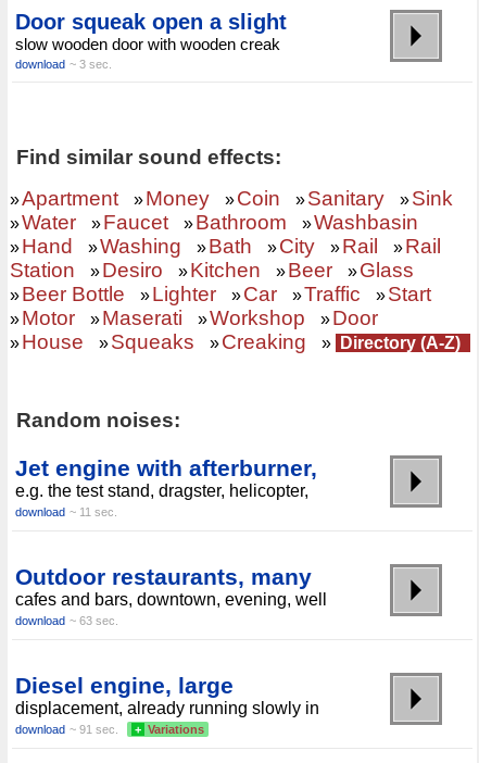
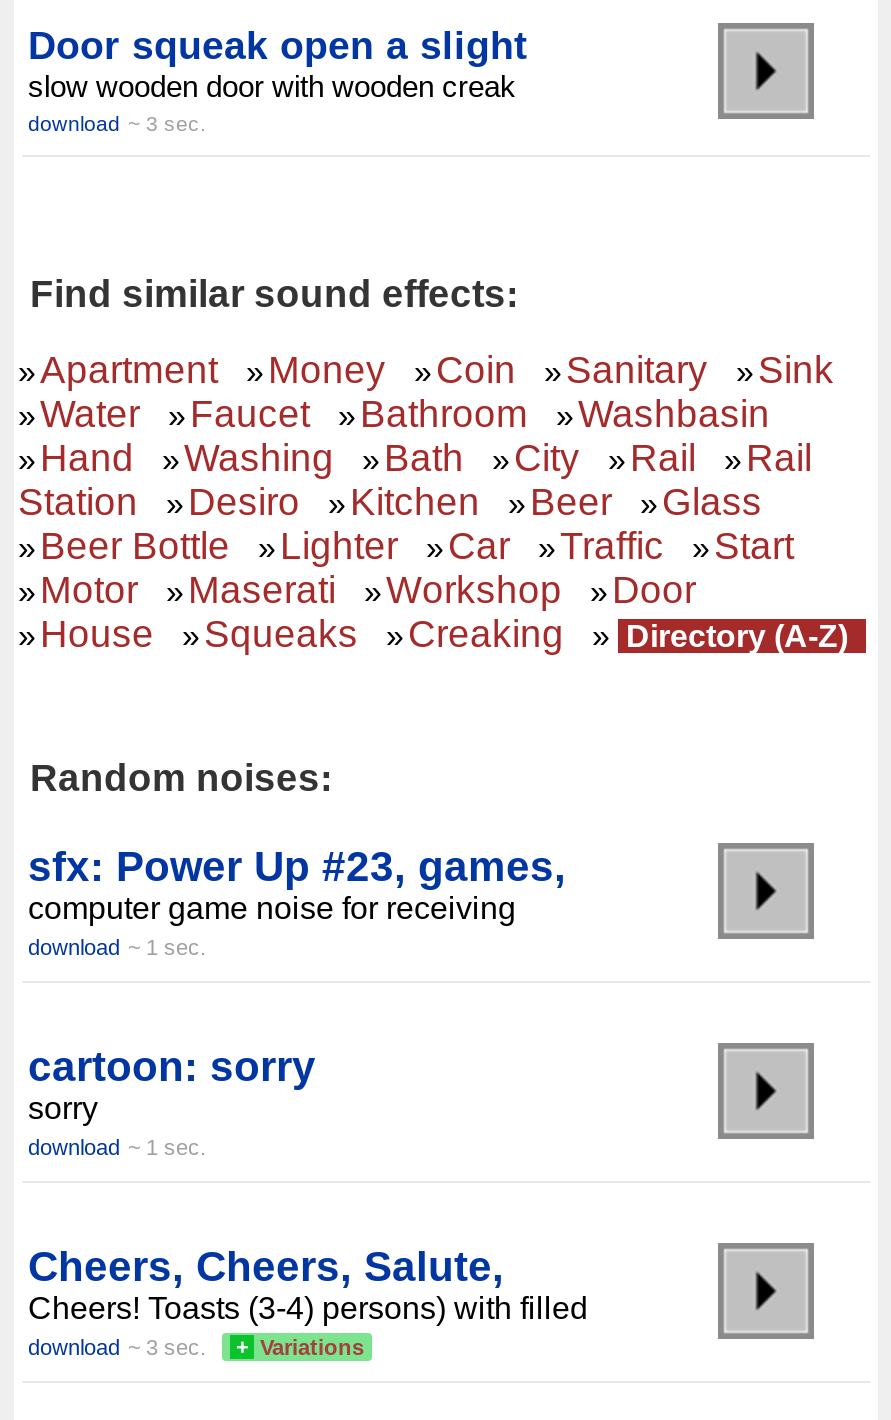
- Jet engine with afterburner,
- e.g. the test stand, dragster, helicopter,
- download ~ 11 sec.
+ sfx: Power Up #23, games,
+ computer game noise for receiving
+ download ~ 1 sec.

- Outdoor restaurants, many
- cafes and bars, downtown, evening, well
- download ~ 63 sec.
+ cartoon: sorry
+ sorry
+ download ~ 1 sec.

- Diesel engine, large
- displacement, already running slowly in
- download ~ 91 sec.
+ Cheers, Cheers, Salute,
+ Cheers! Toasts (3-4) persons) with filled
+ download ~ 3 sec.
